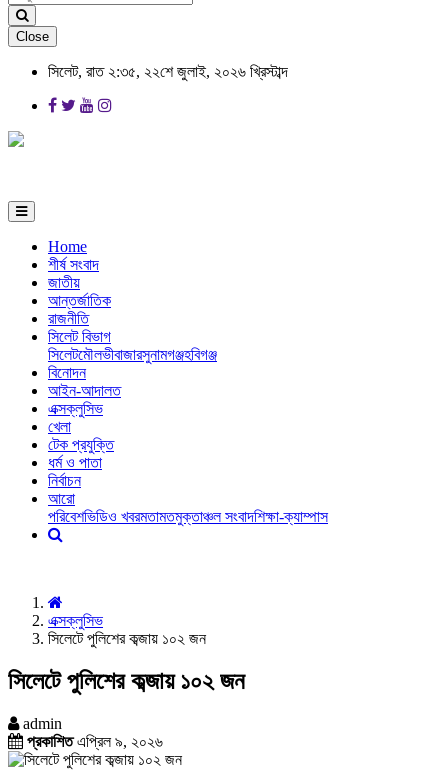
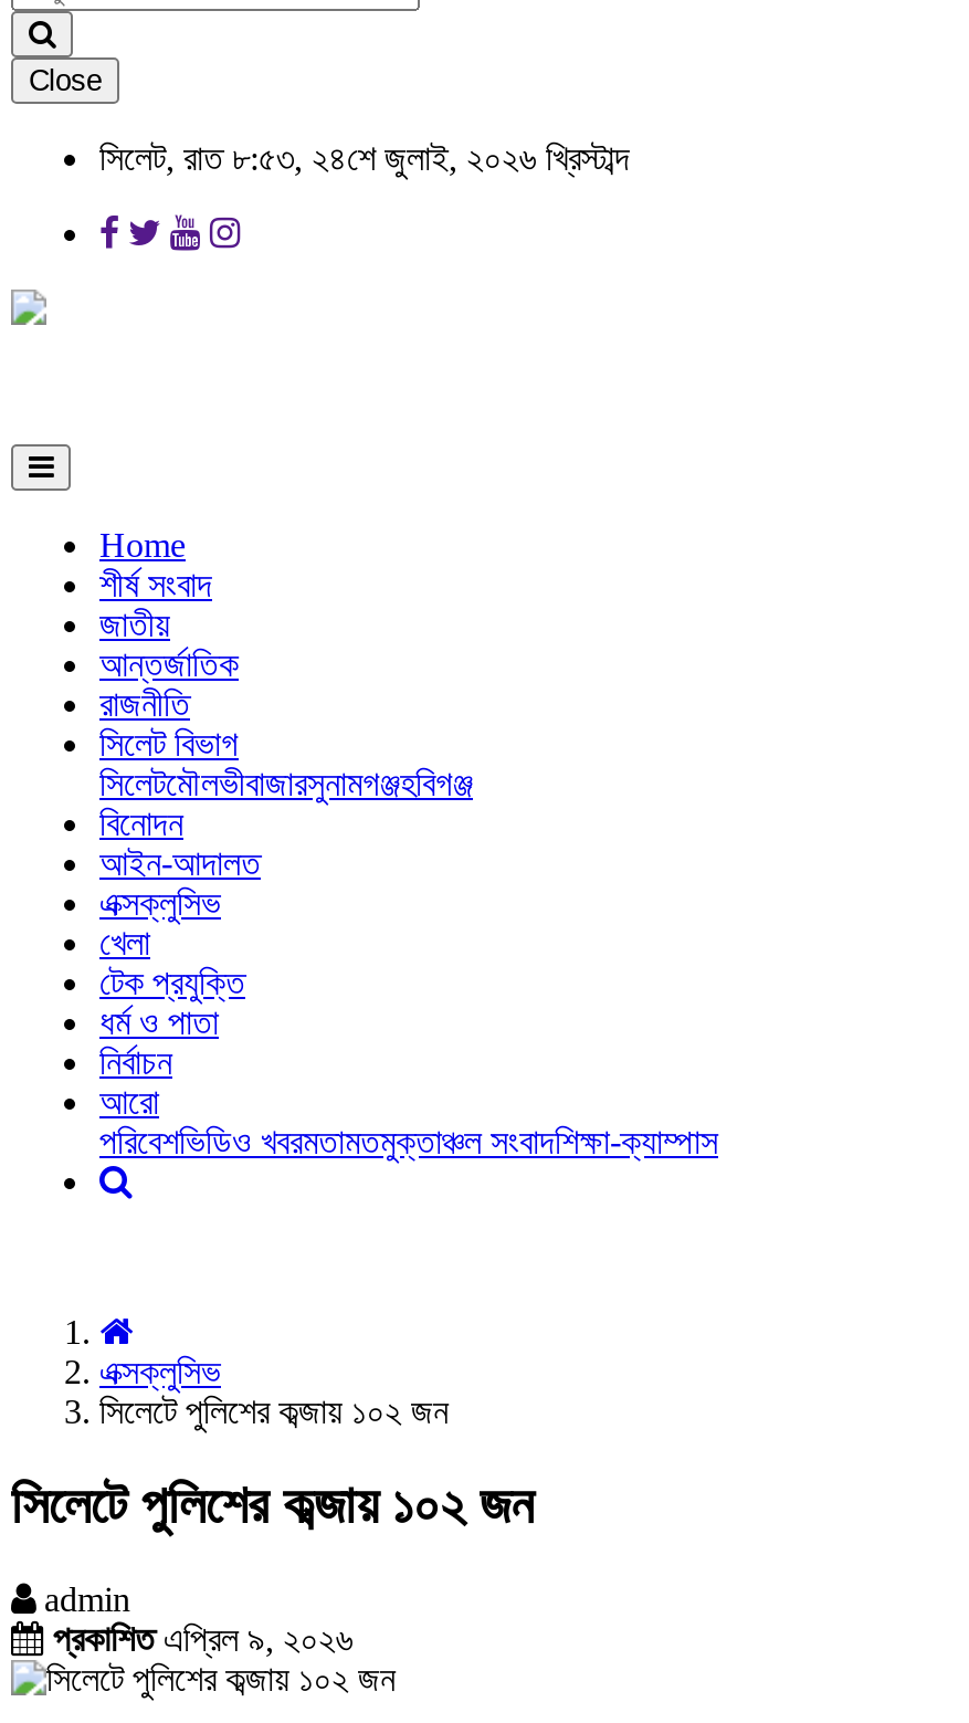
- সিলেট, রাত ২:৩৫, ২২শে জুলাই, ২০২৬ খ্রিস্টাব্দ
+ সিলেট, রাত ৮:৫৩, ২৪শে জুলাই, ২০২৬ খ্রিস্টাব্দ
